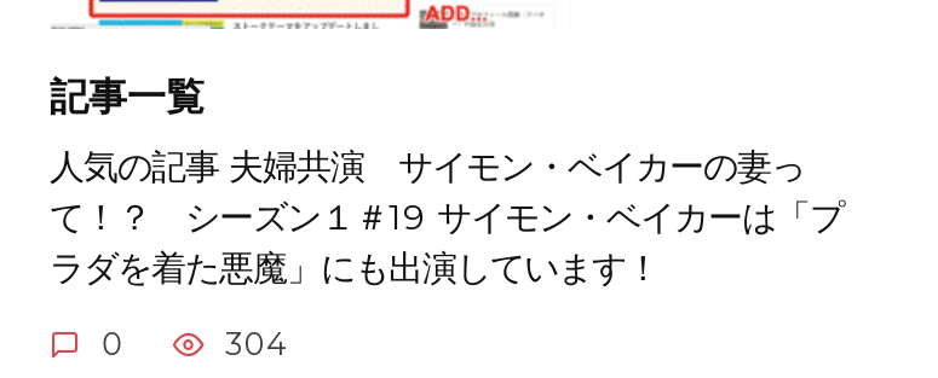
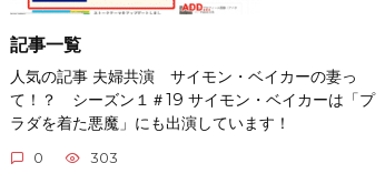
- 304
+ 303
